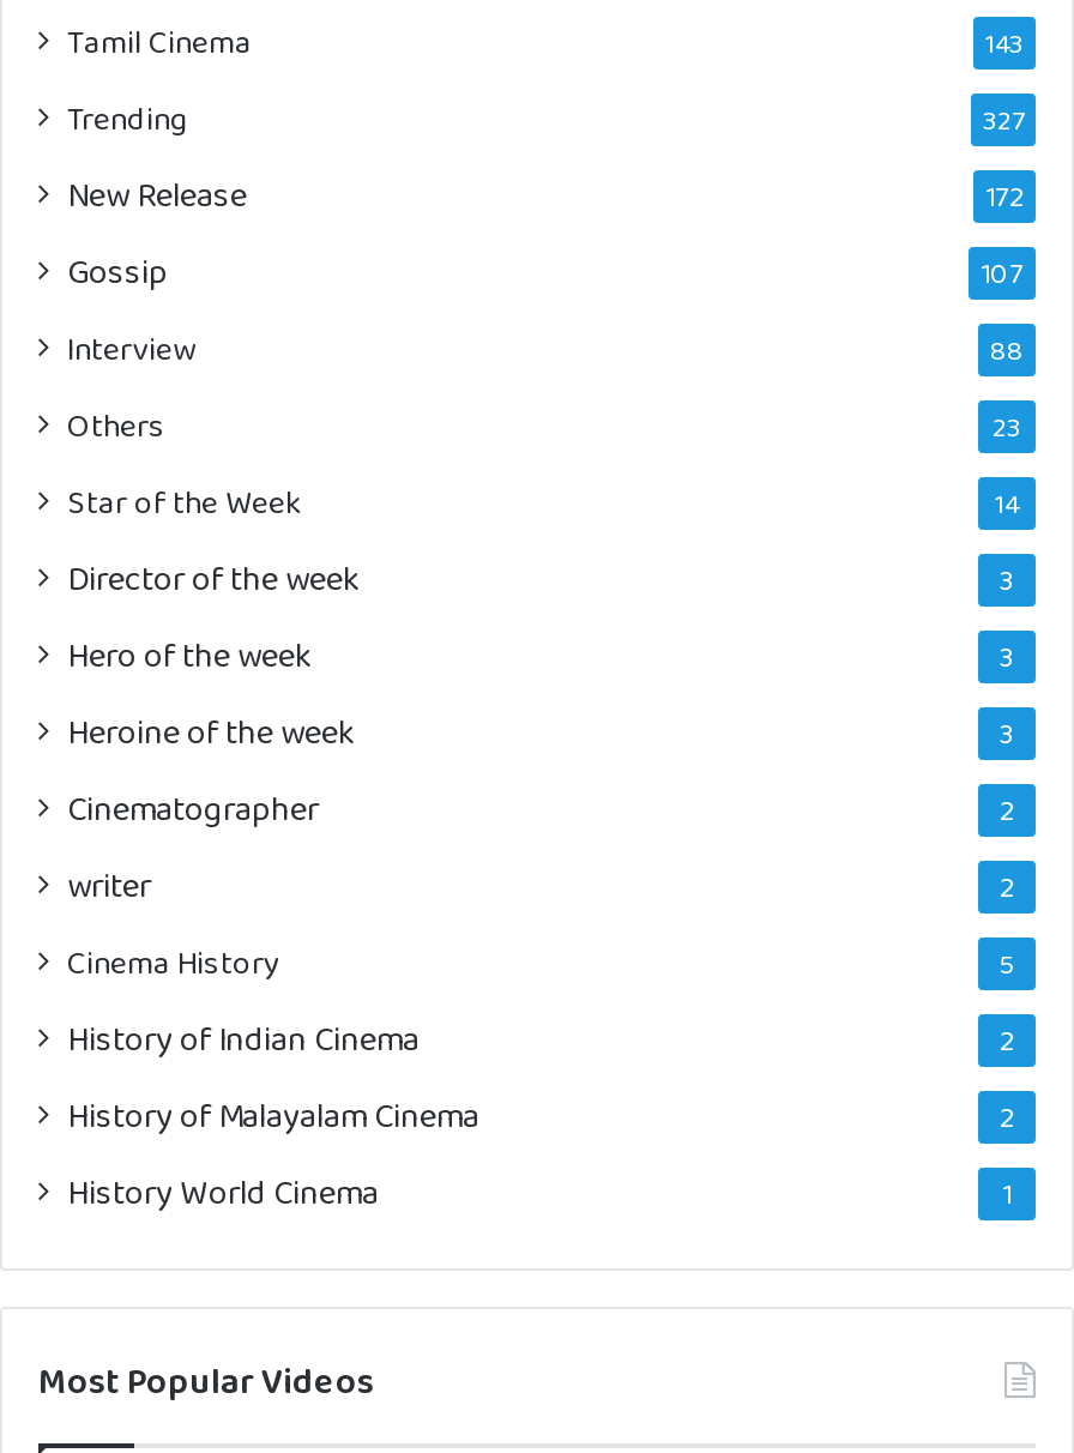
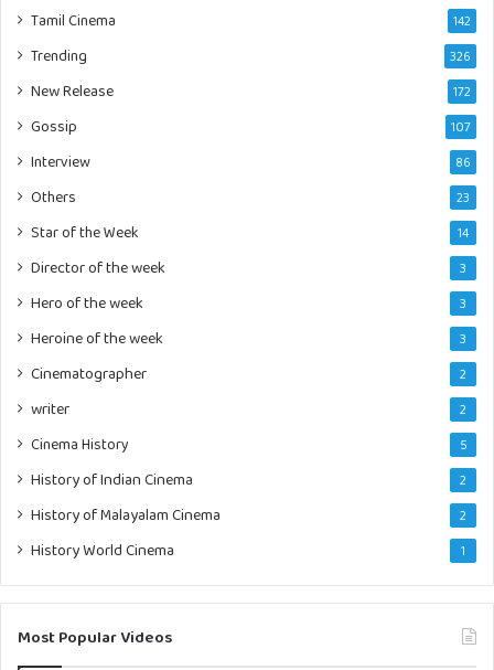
- 143
+ 142

- 327
+ 326

- 88
+ 86
